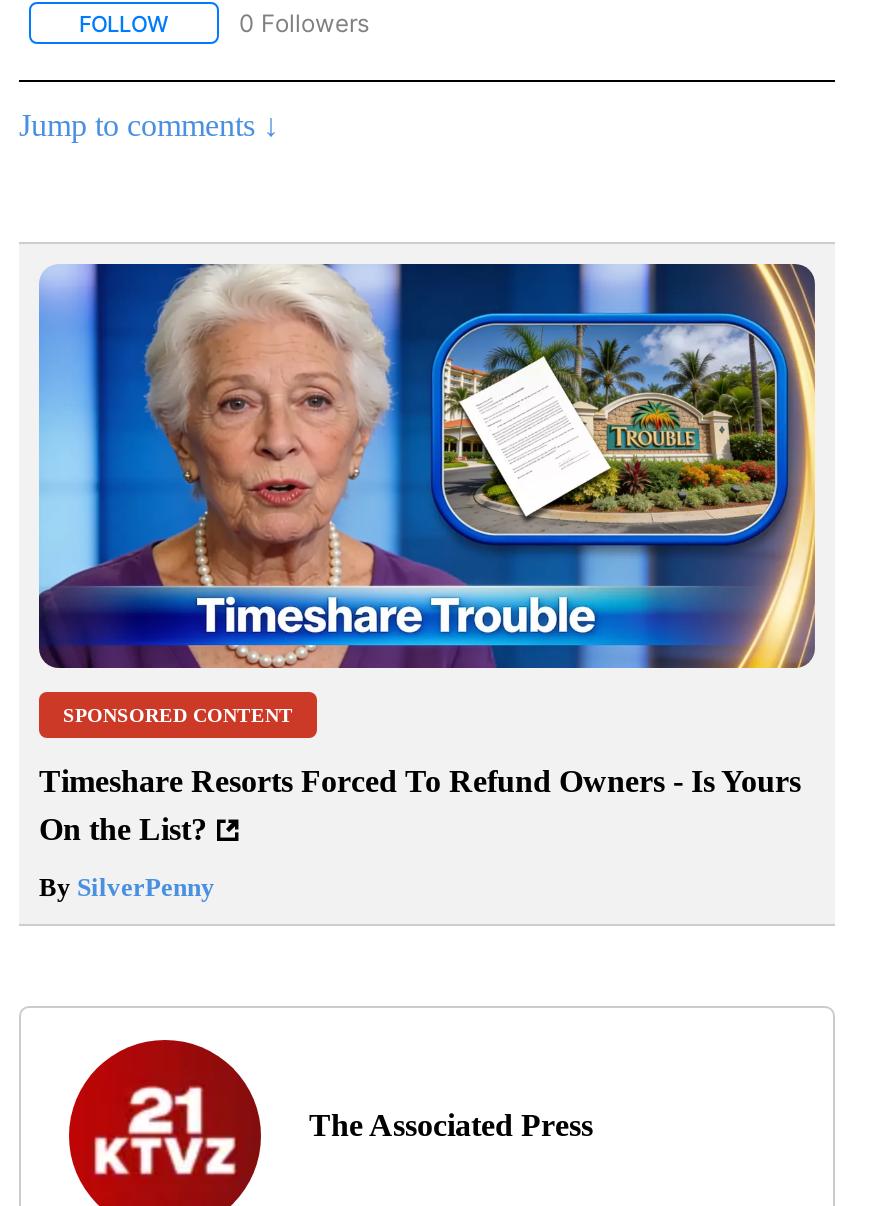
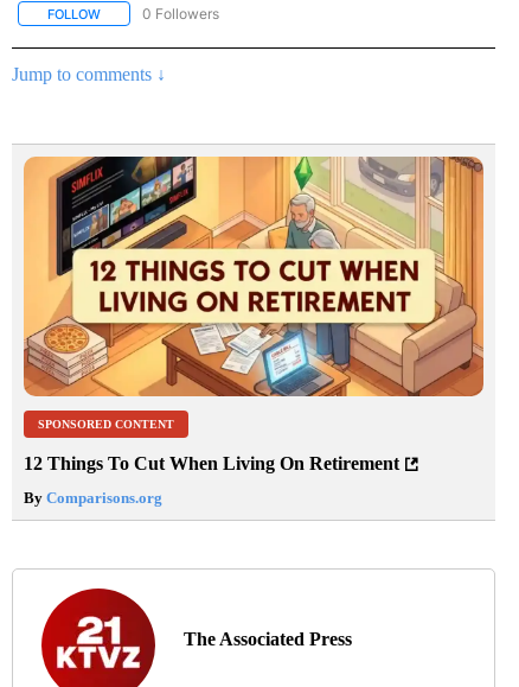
- [image]
+ [image]

- Timeshare Resorts Forced To Refund Owners - Is Yours
- On the List?
+ 12 Things To Cut When Living On Retirement

- By SilverPenny
+ By Comparisons.org
